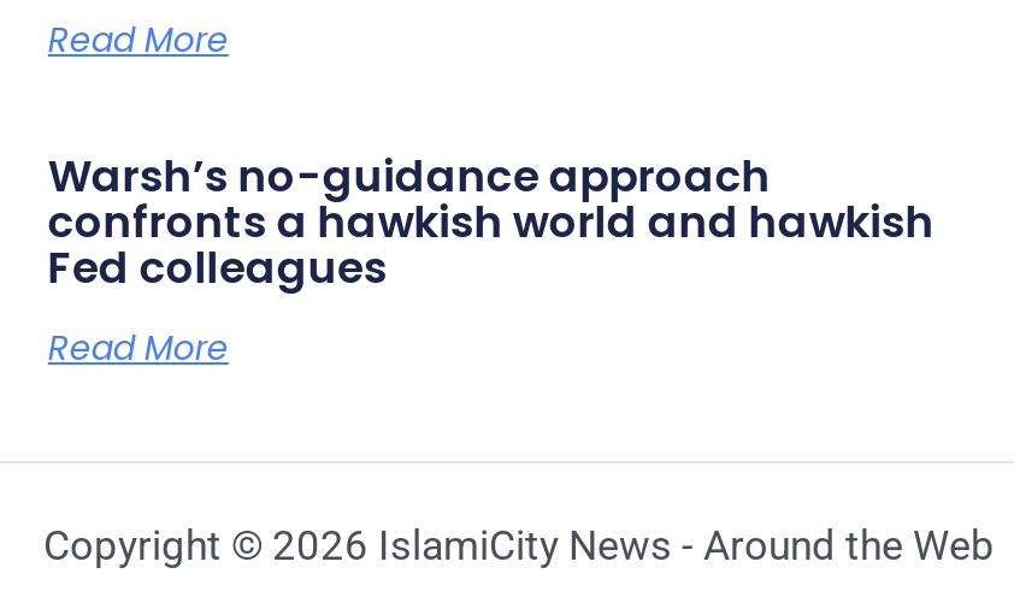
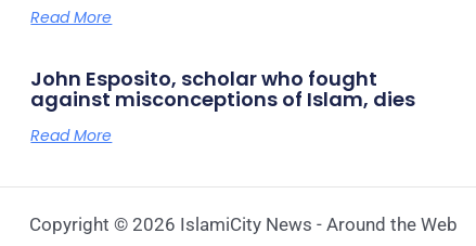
- Warsh’s no-guidance approach
- confronts a hawkish world and hawkish
- Fed colleagues
+ John Esposito, scholar who fought
+ against misconceptions of Islam, dies
